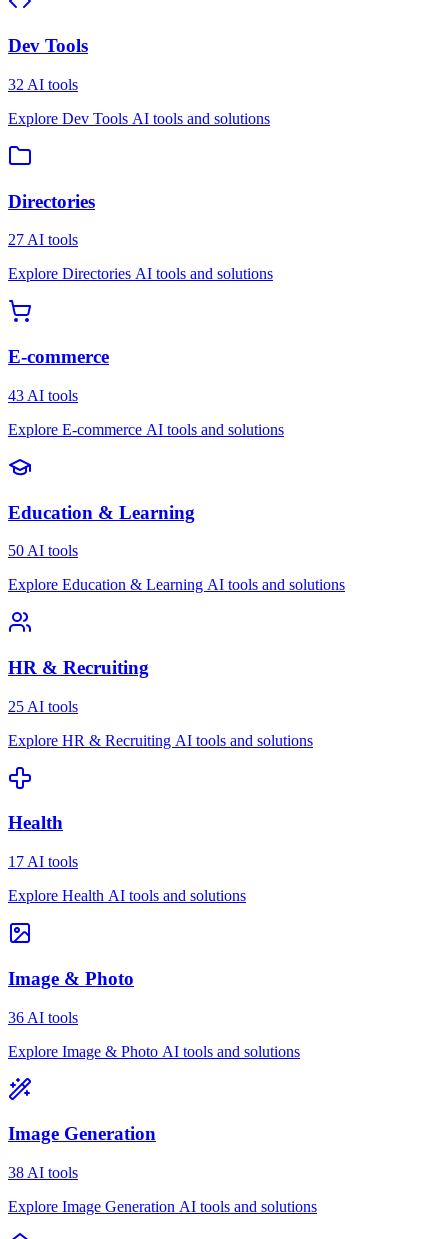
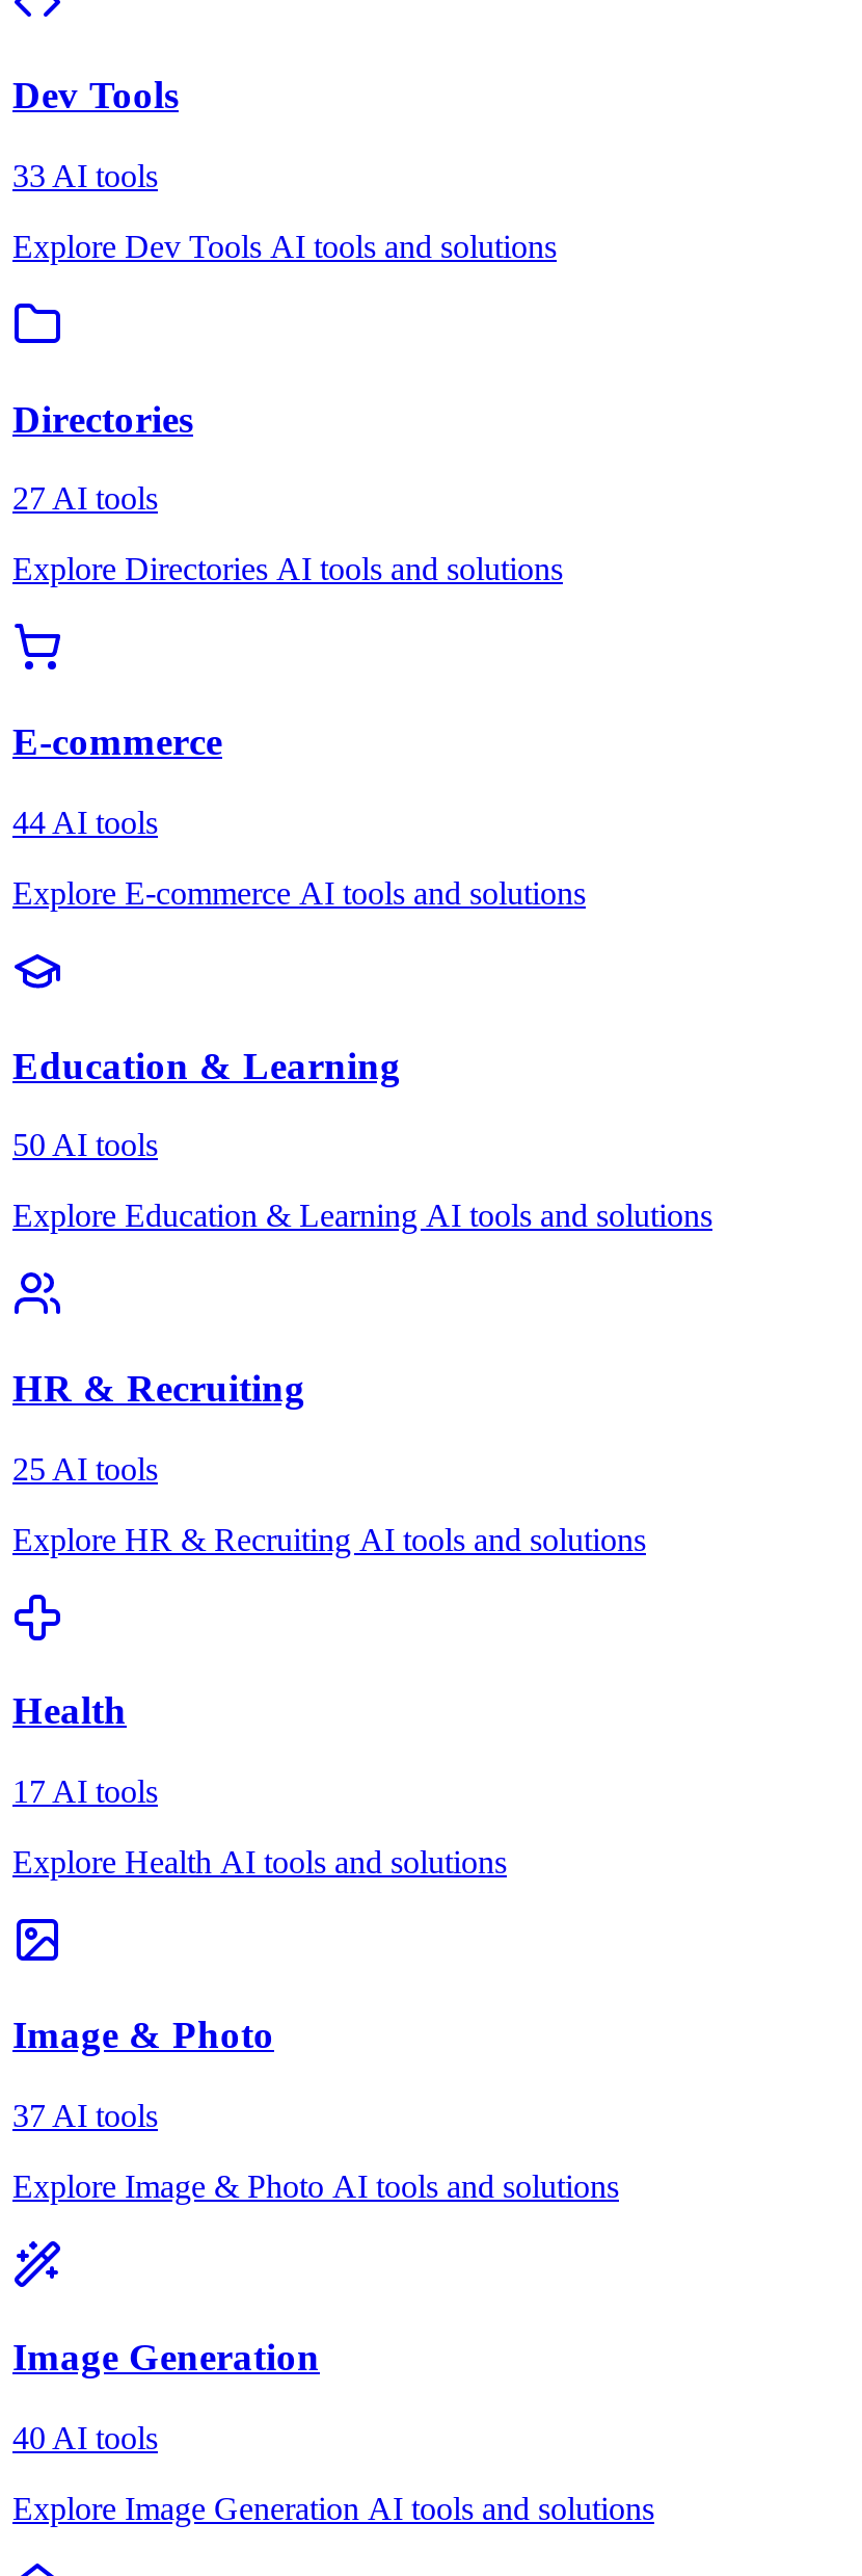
- 32 AI tools
+ 33 AI tools

- 43 AI tools
+ 44 AI tools

- 36 AI tools
+ 37 AI tools

- 38 AI tools
+ 40 AI tools
